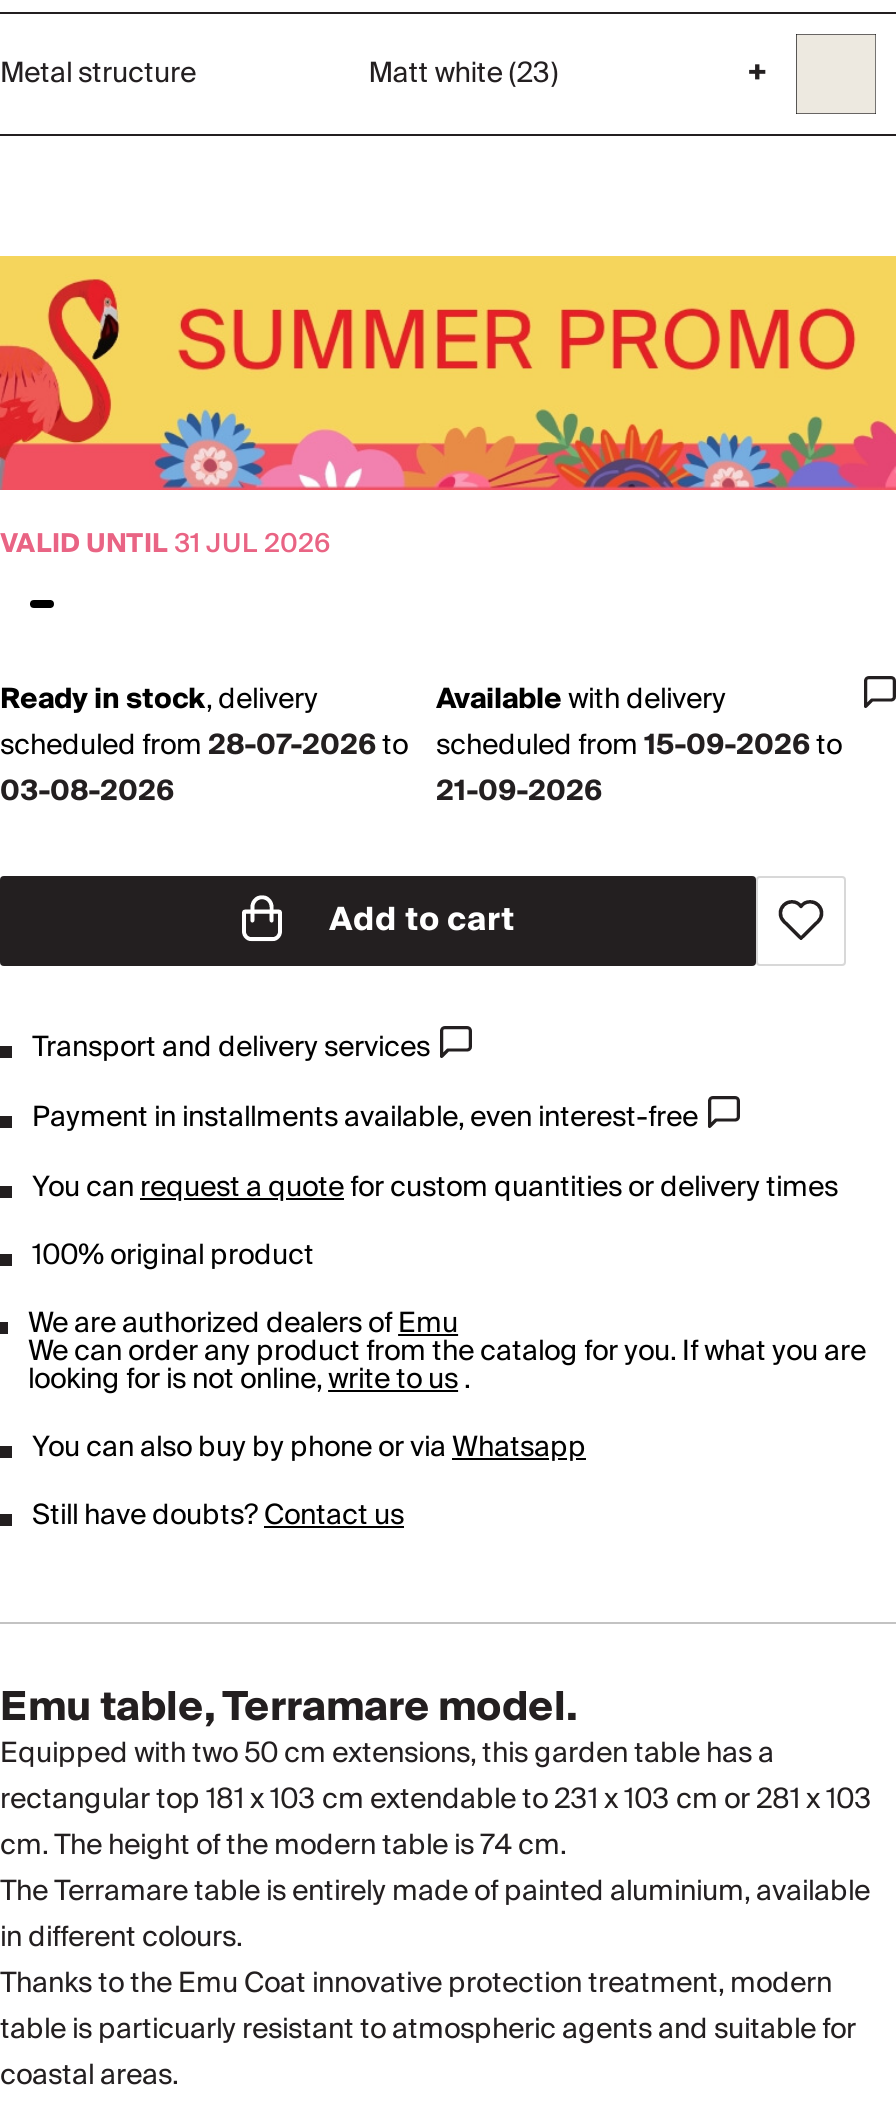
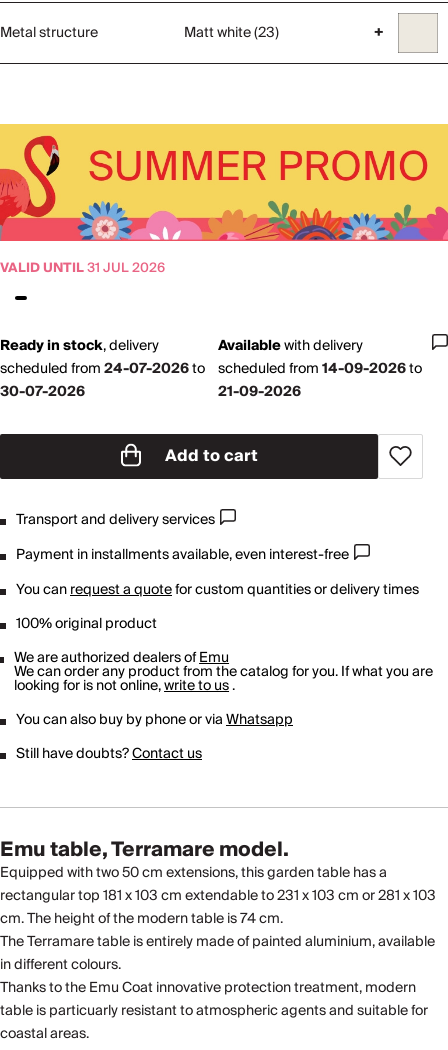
- scheduled from 28-07-2026to
+ scheduled from 24-07-2026to

- scheduled from15-09-2026to
+ scheduled from14-09-2026to

- 03-08-2026
+ 30-07-2026
